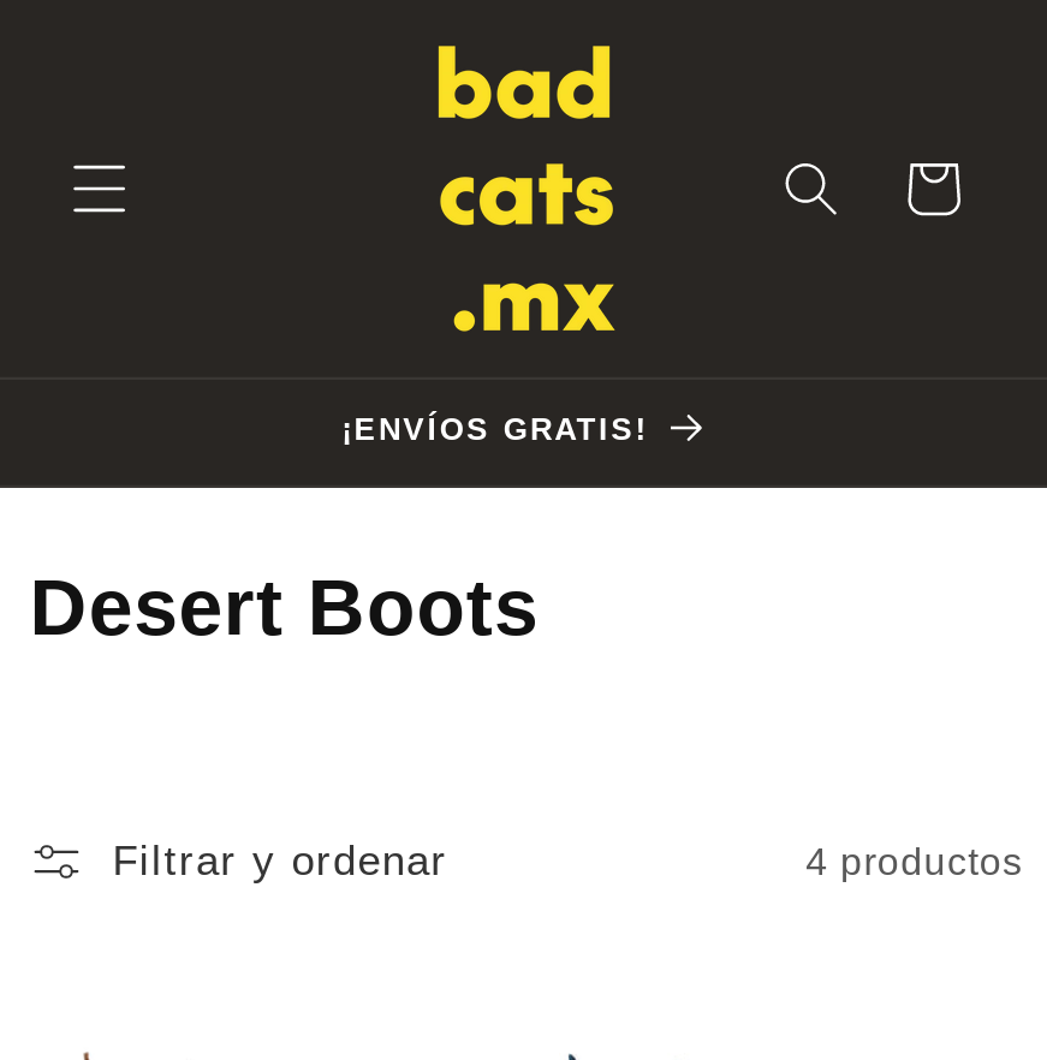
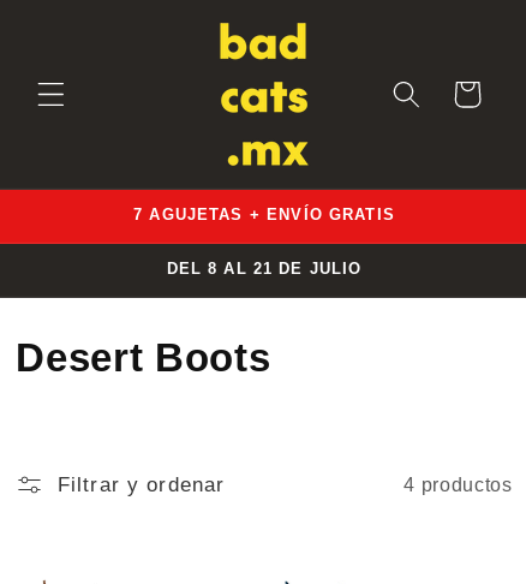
- ¡ENVÍOS GRATIS!
+ 7 AGUJETAS + ENVÍO GRATIS
+ DEL 8 AL 21 DE JULIO
